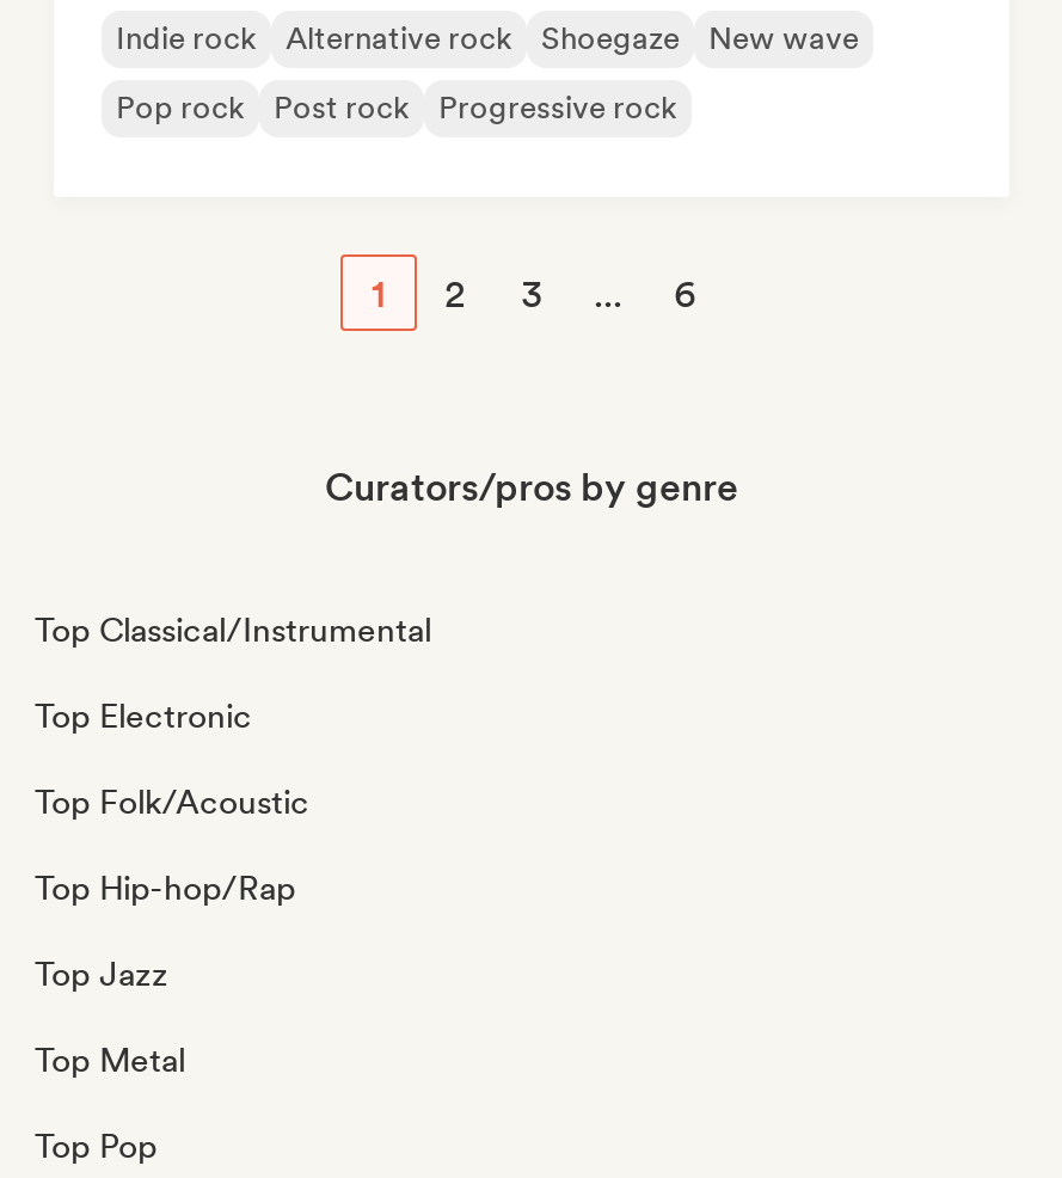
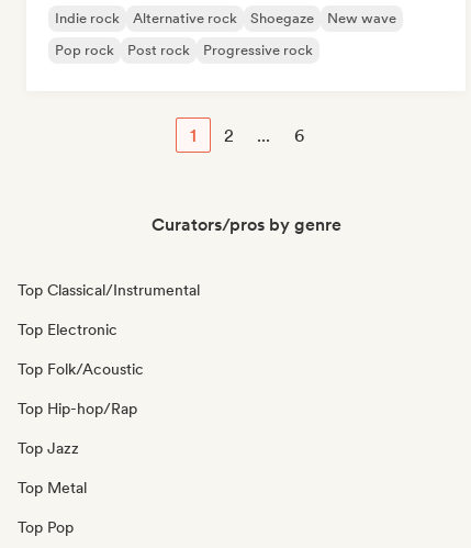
- 3
